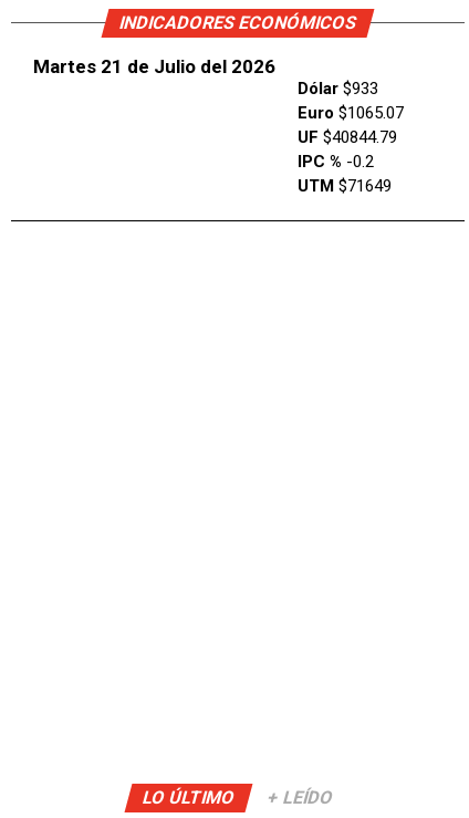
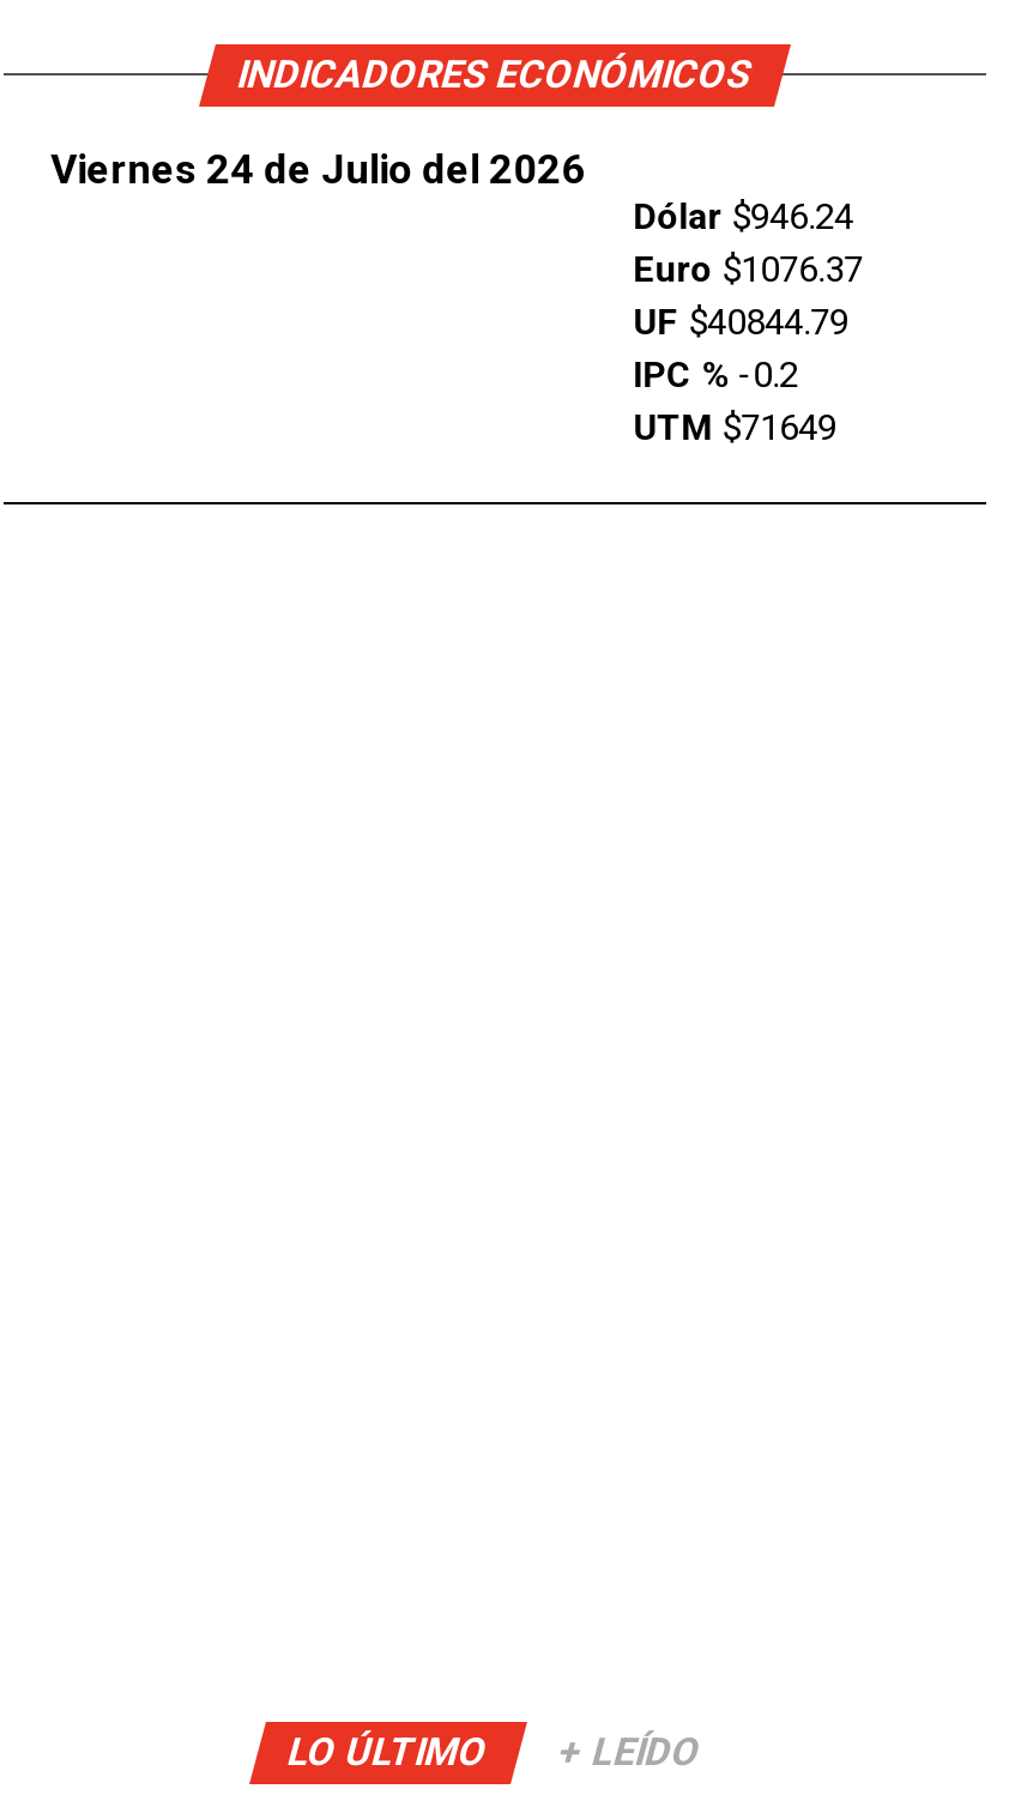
- Martes 21 de Julio del 2026
+ Viernes 24 de Julio del 2026

- Dólar $933
+ Dólar $946.24

- Euro $1065.07
+ Euro $1076.37
